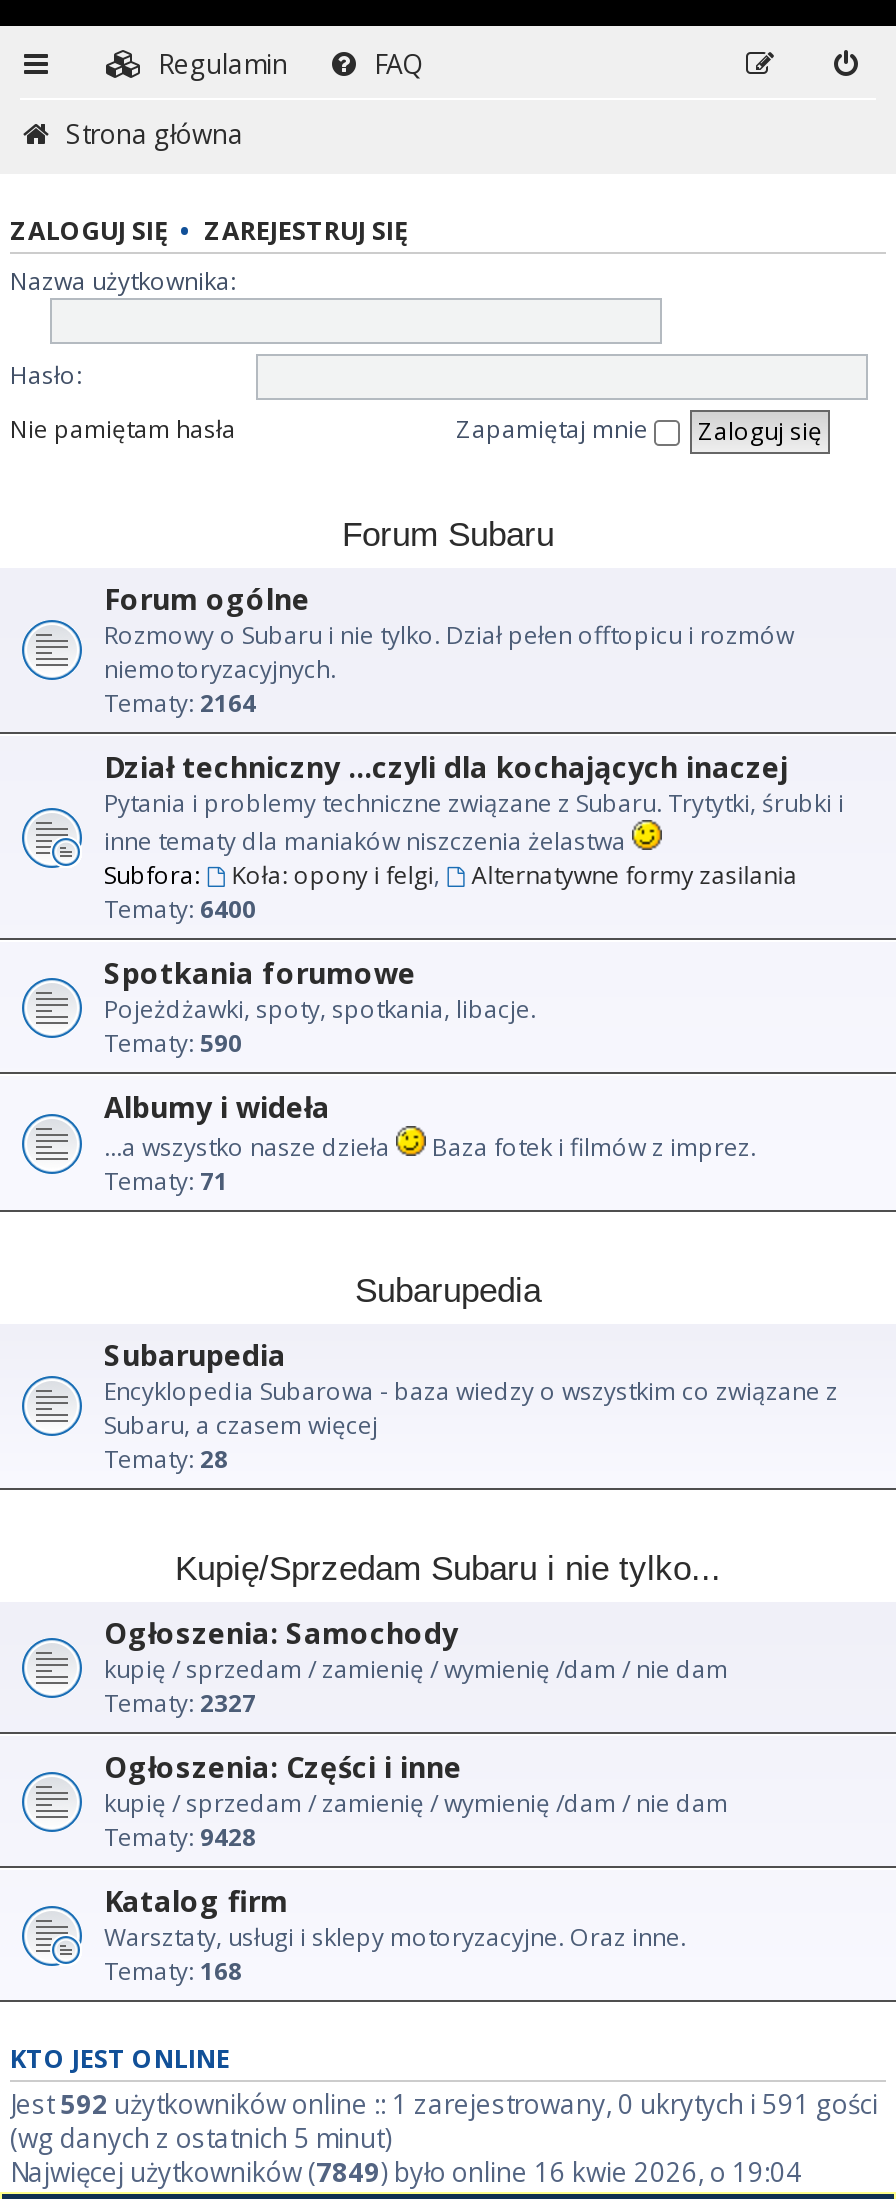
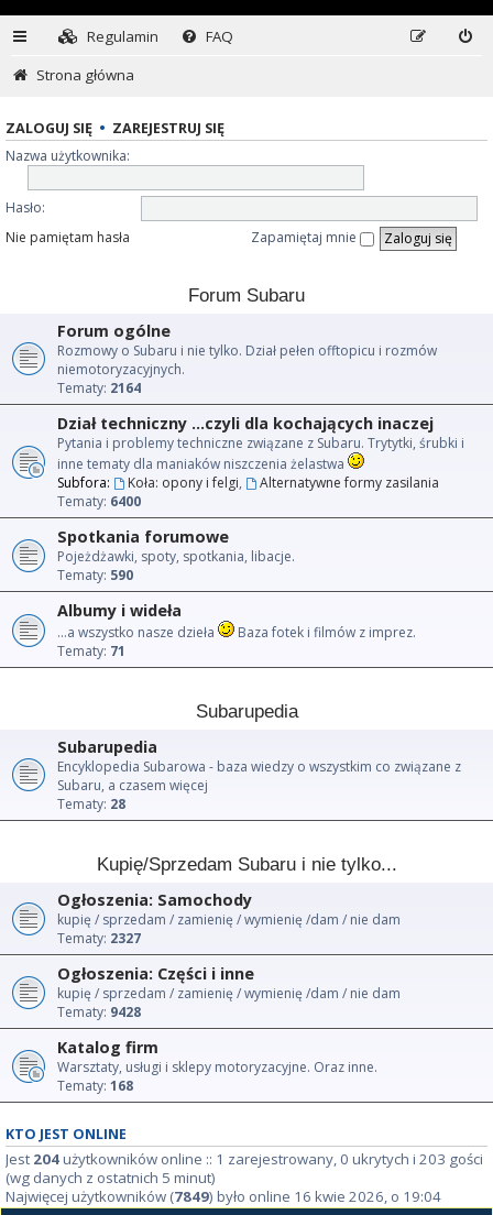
- Jest592 użytkowników online :: 1 zarejestrowany, 0 ukrytych i 591 gości
+ Jest204 użytkowników online :: 1 zarejestrowany, 0 ukrytych i 203 gości
